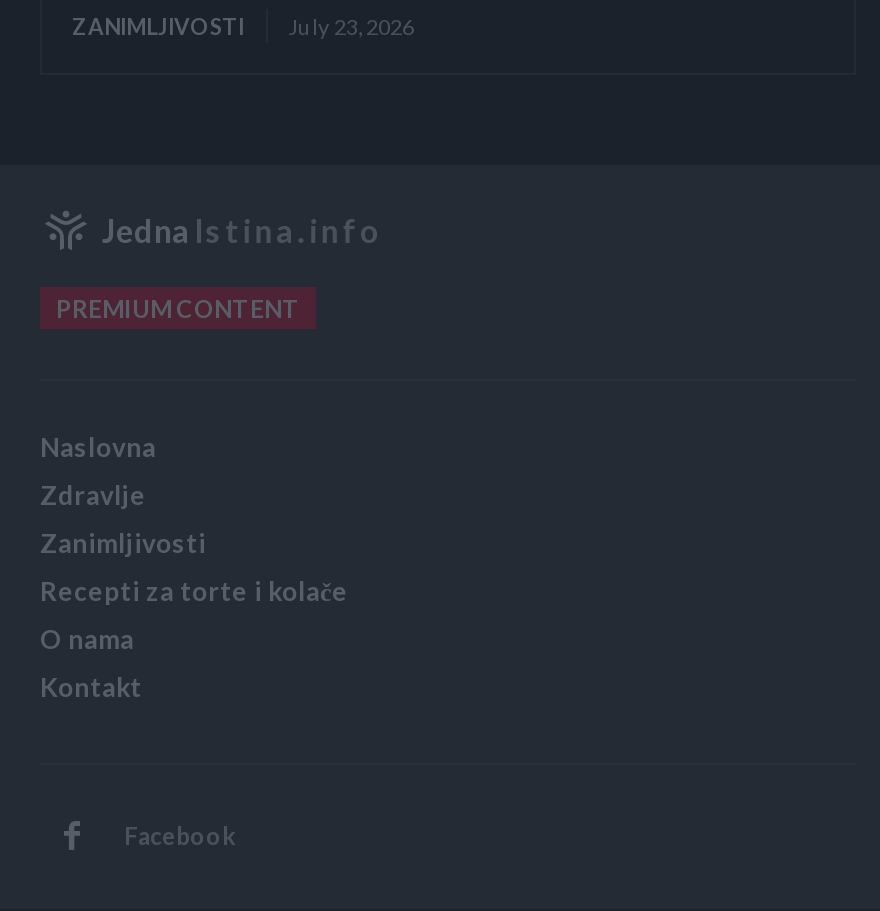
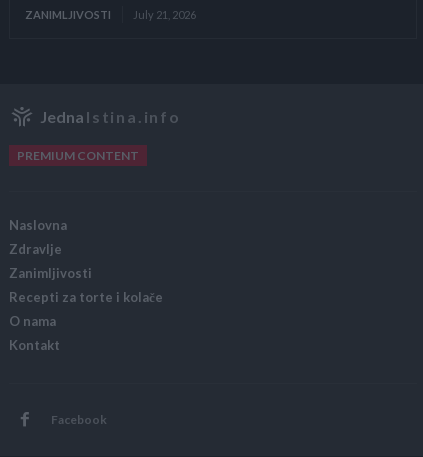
- ZANIMLJIVOSTI July 23, 2026
+ ZANIMLJIVOSTI July 21, 2026
